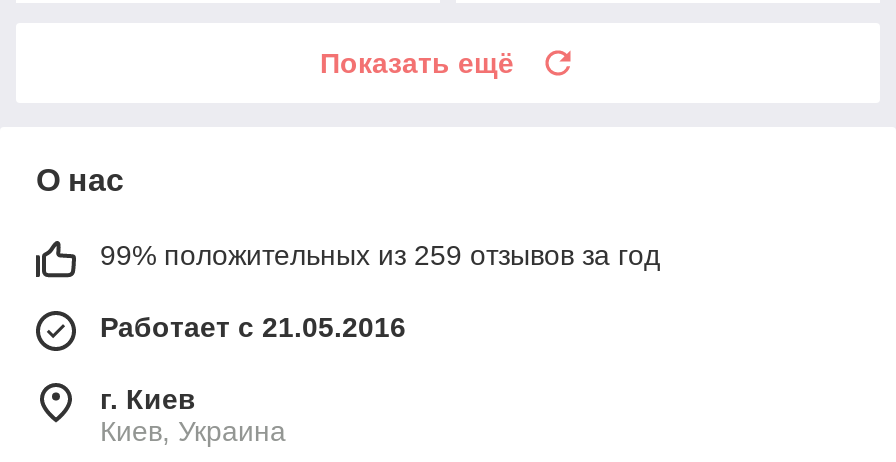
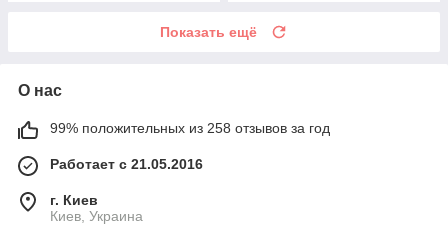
- 99% положительных из 259 отзывов за год
+ 99% положительных из 258 отзывов за год
